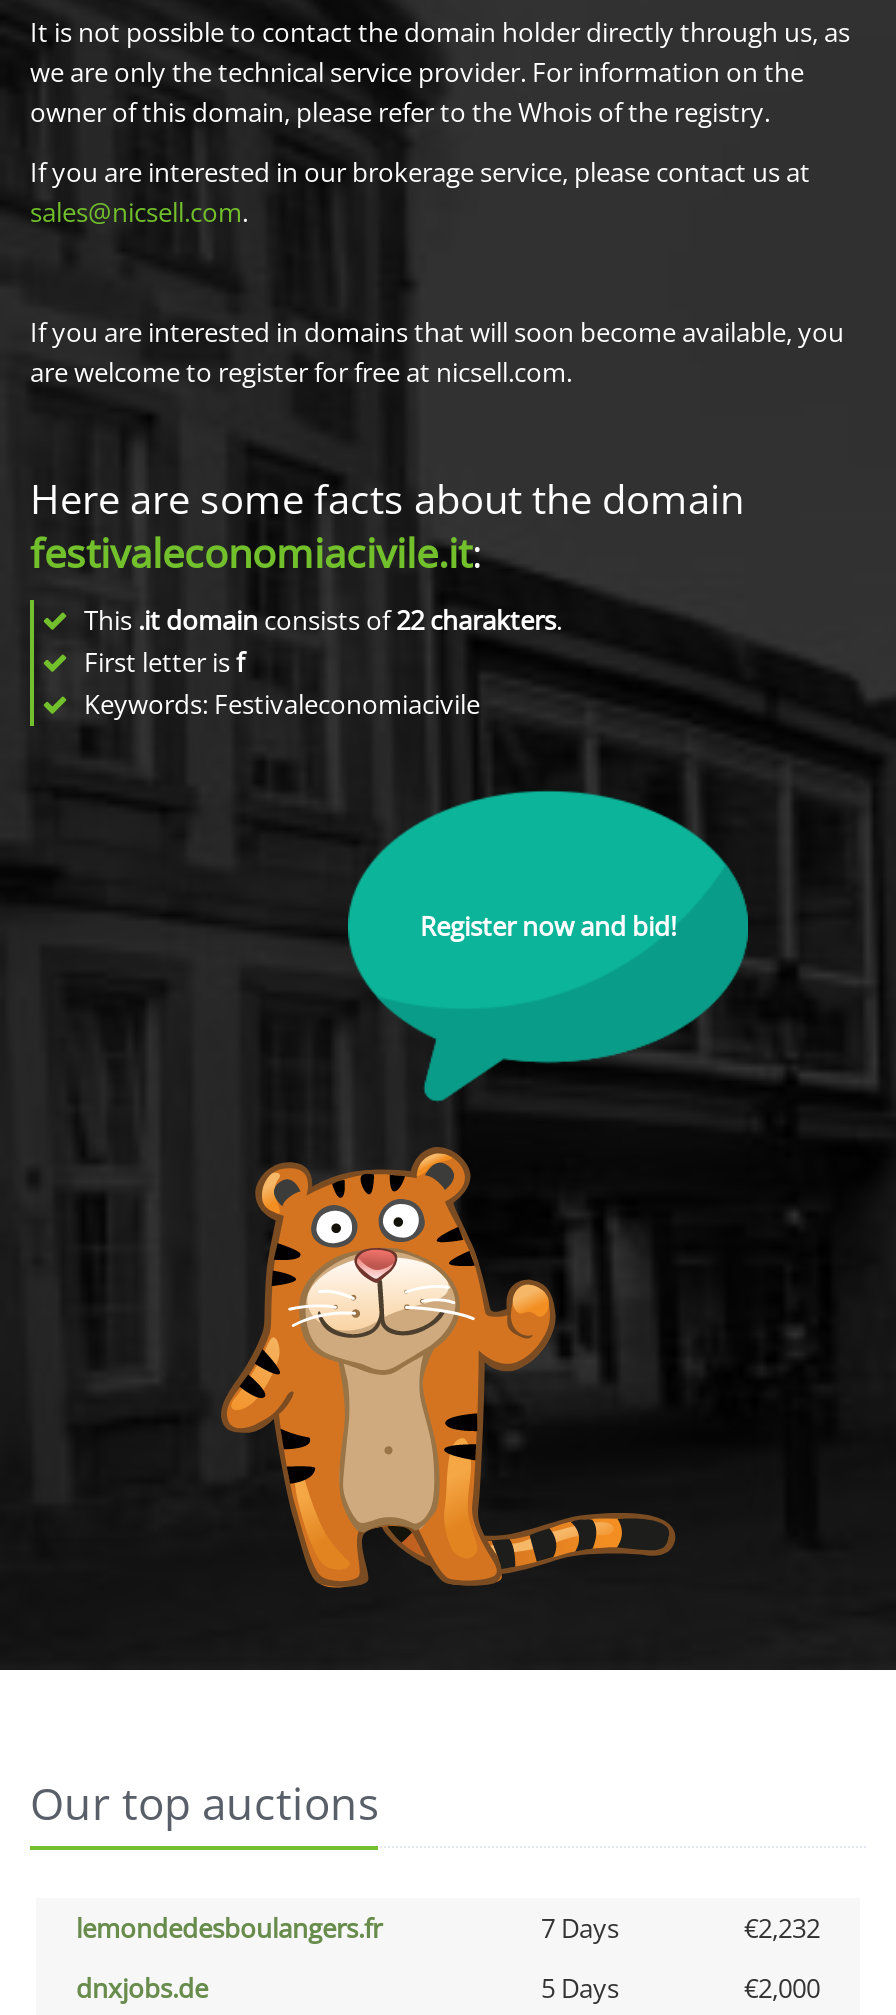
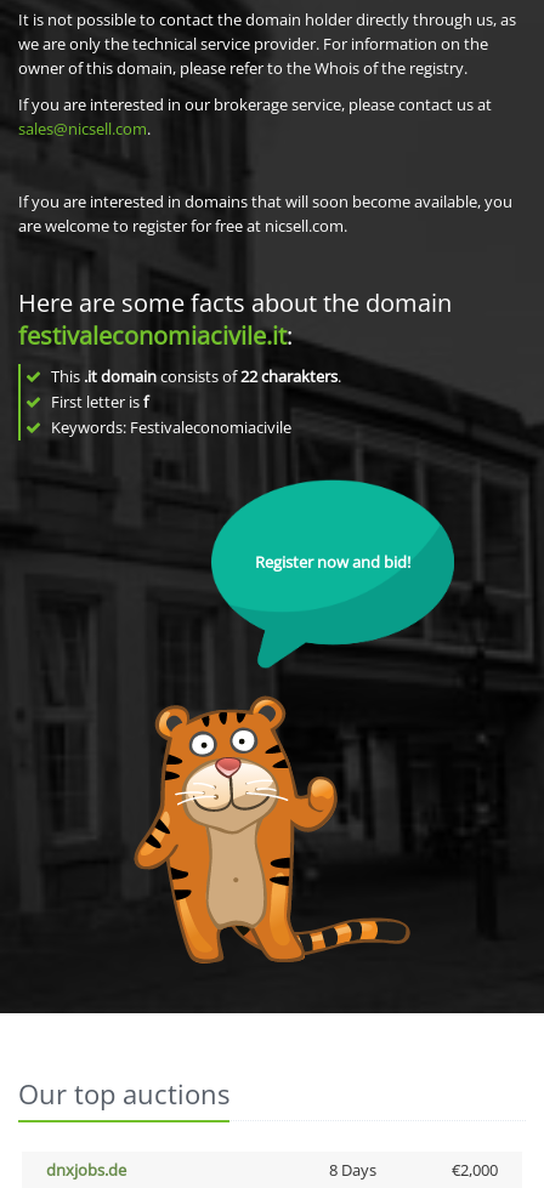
- lemondedesboulangers.fr
- 7 Days
- €2,232

- 5 Days
+ 8 Days
